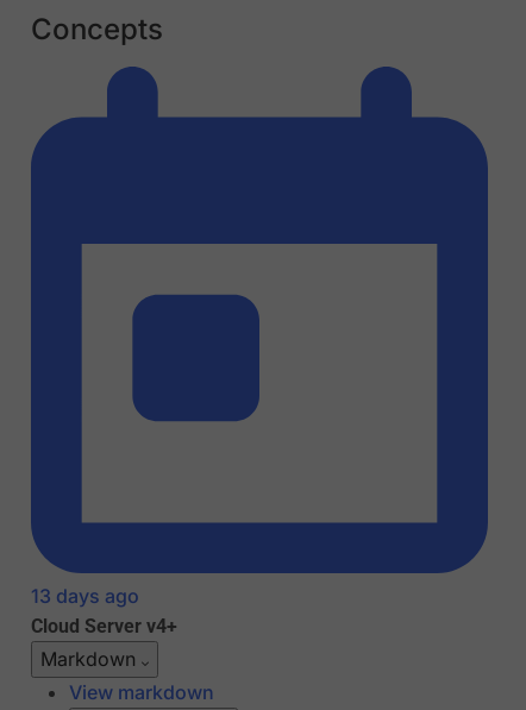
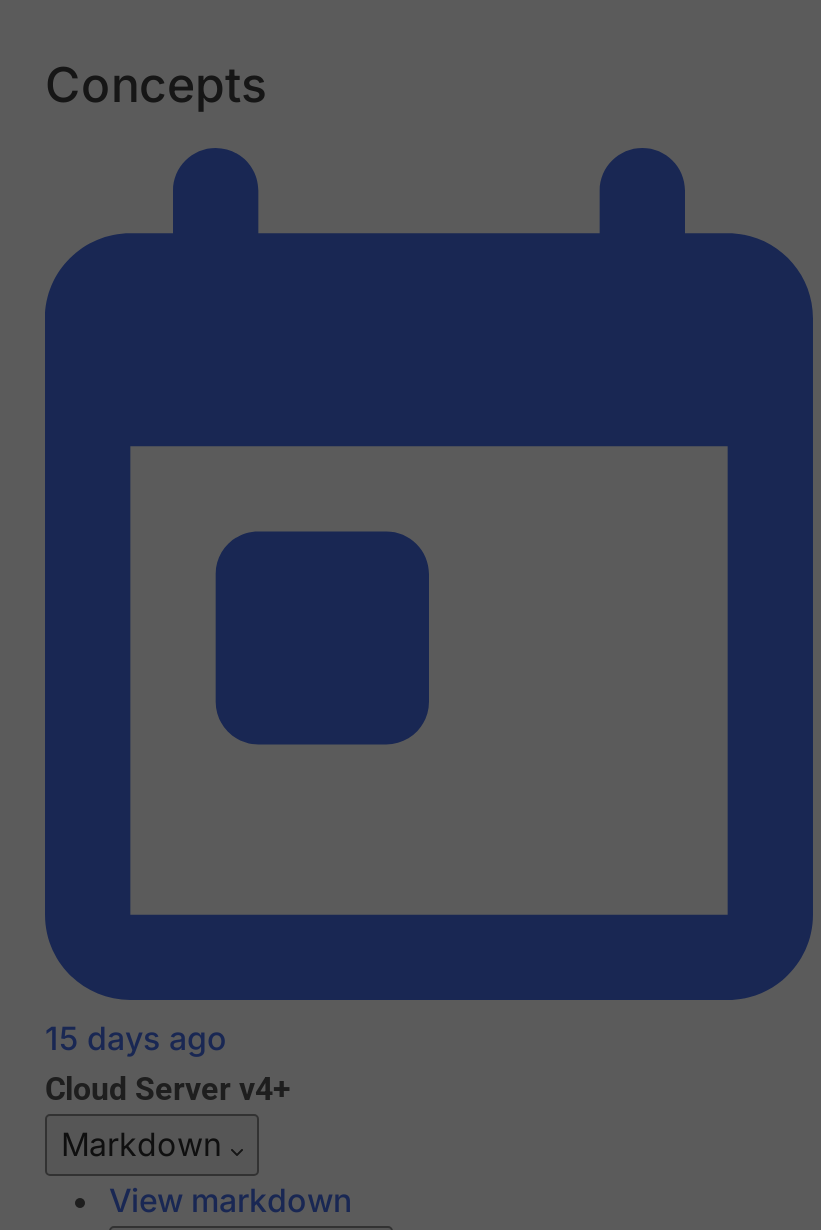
- 13 days ago
+ 15 days ago
